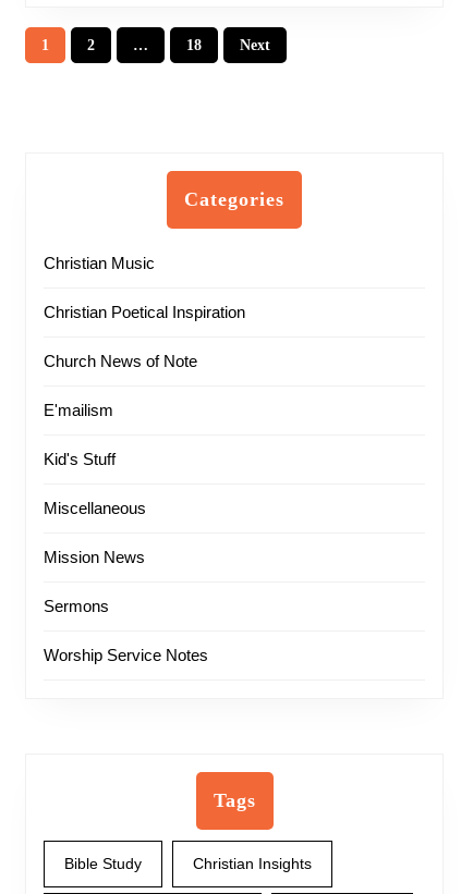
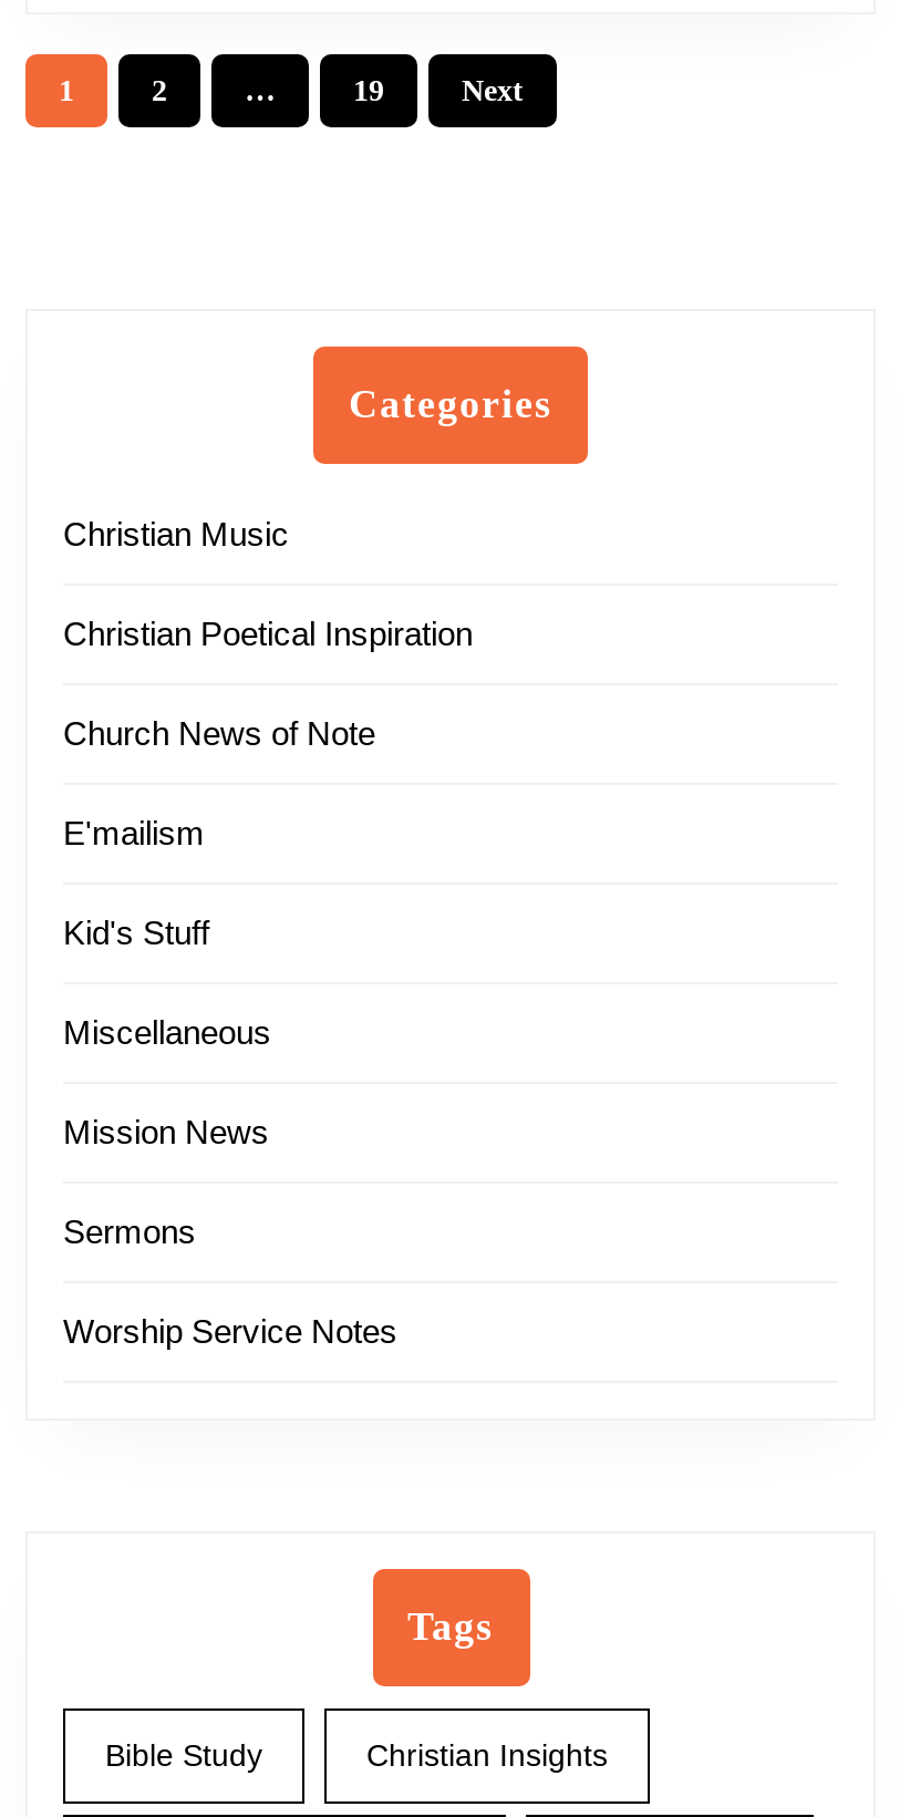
- 18
+ 19
